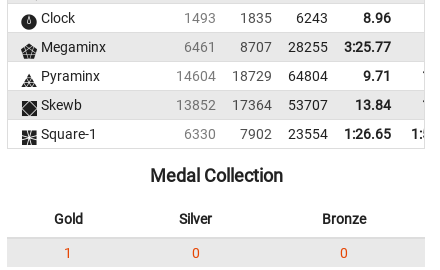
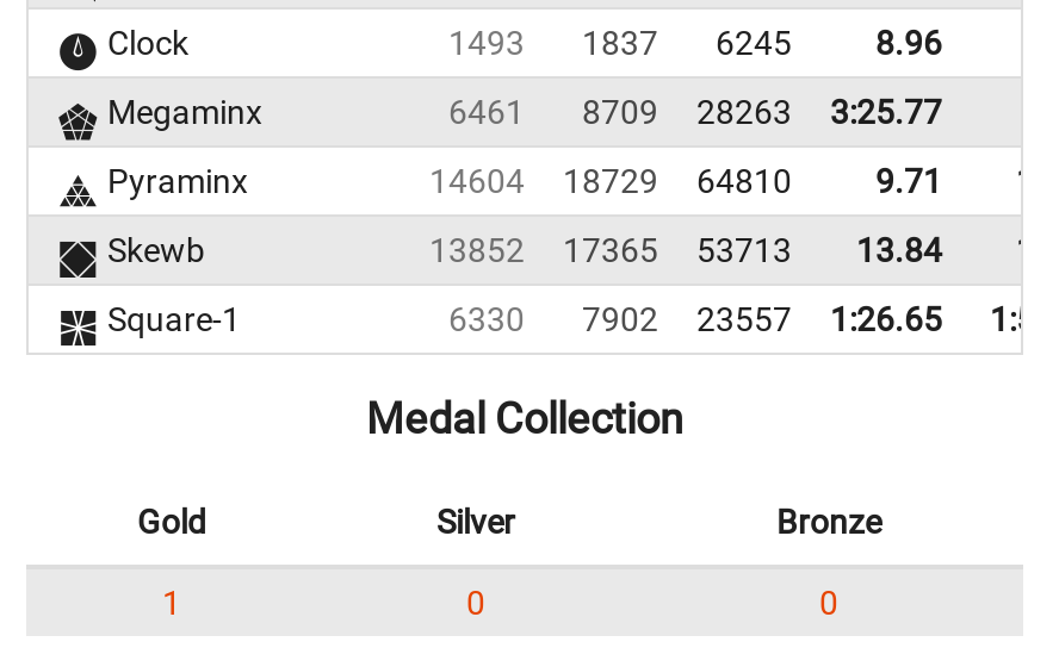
- 1835
+ 1837

- 6243
+ 6245

- 8707
+ 8709

- 28255
+ 28263

- 14604 18729 64804
+ 14604 18729 64810

- 17364
+ 17365

- 53707
+ 53713

- 23554
+ 23557
